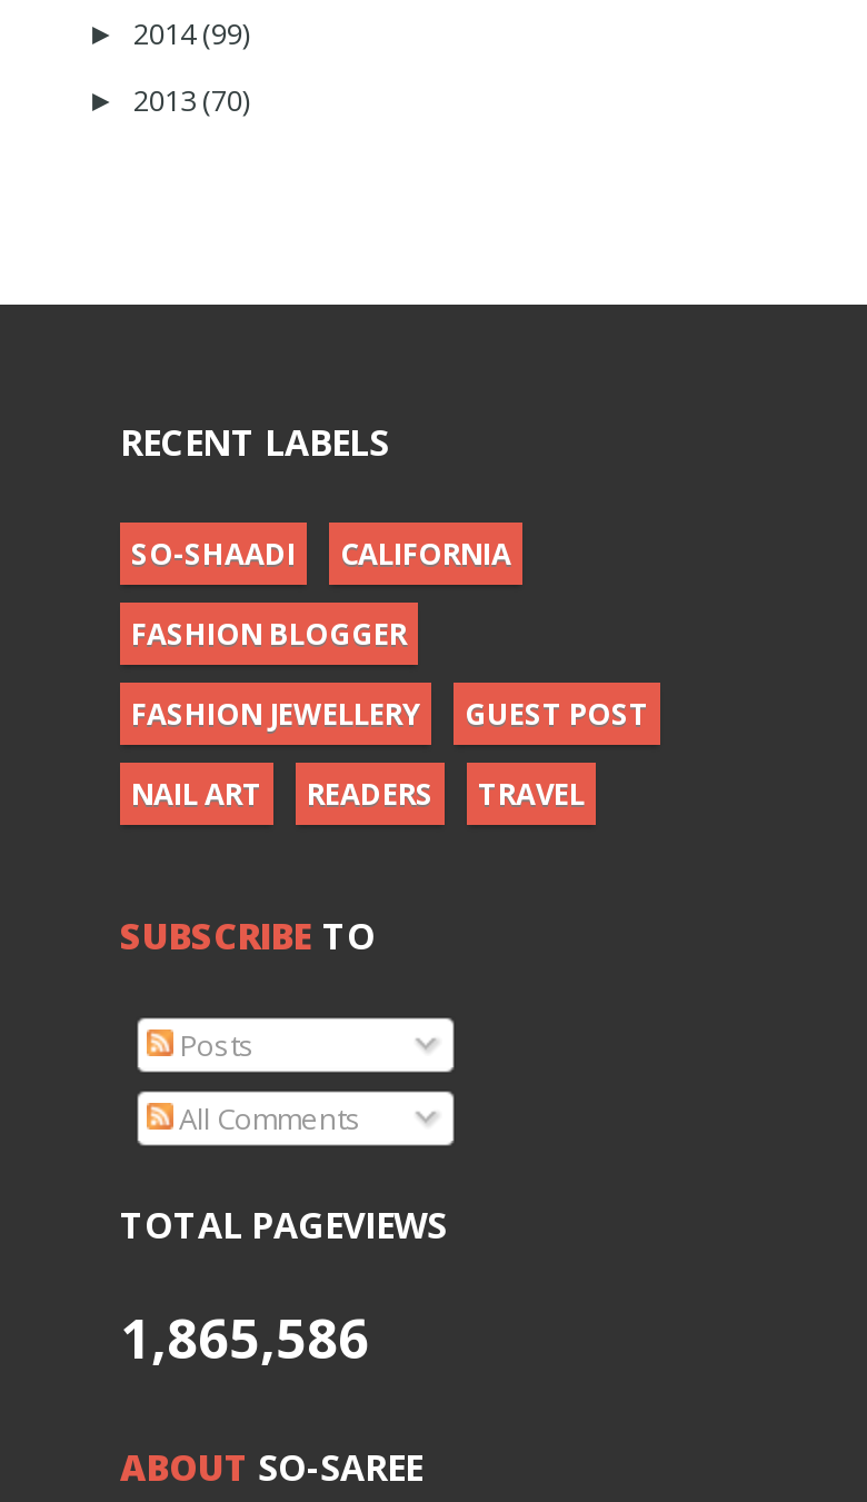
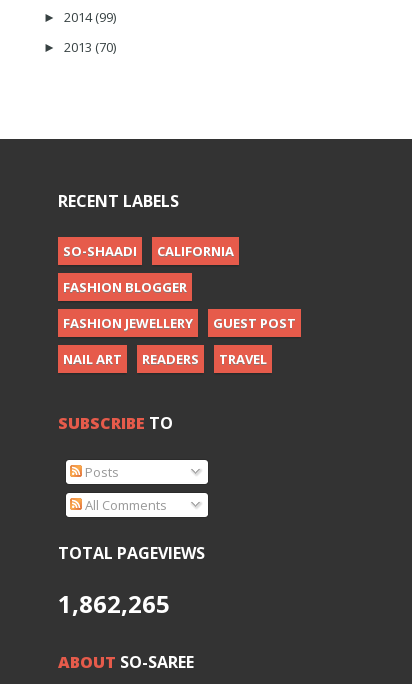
- 1,865,586
+ 1,862,265
